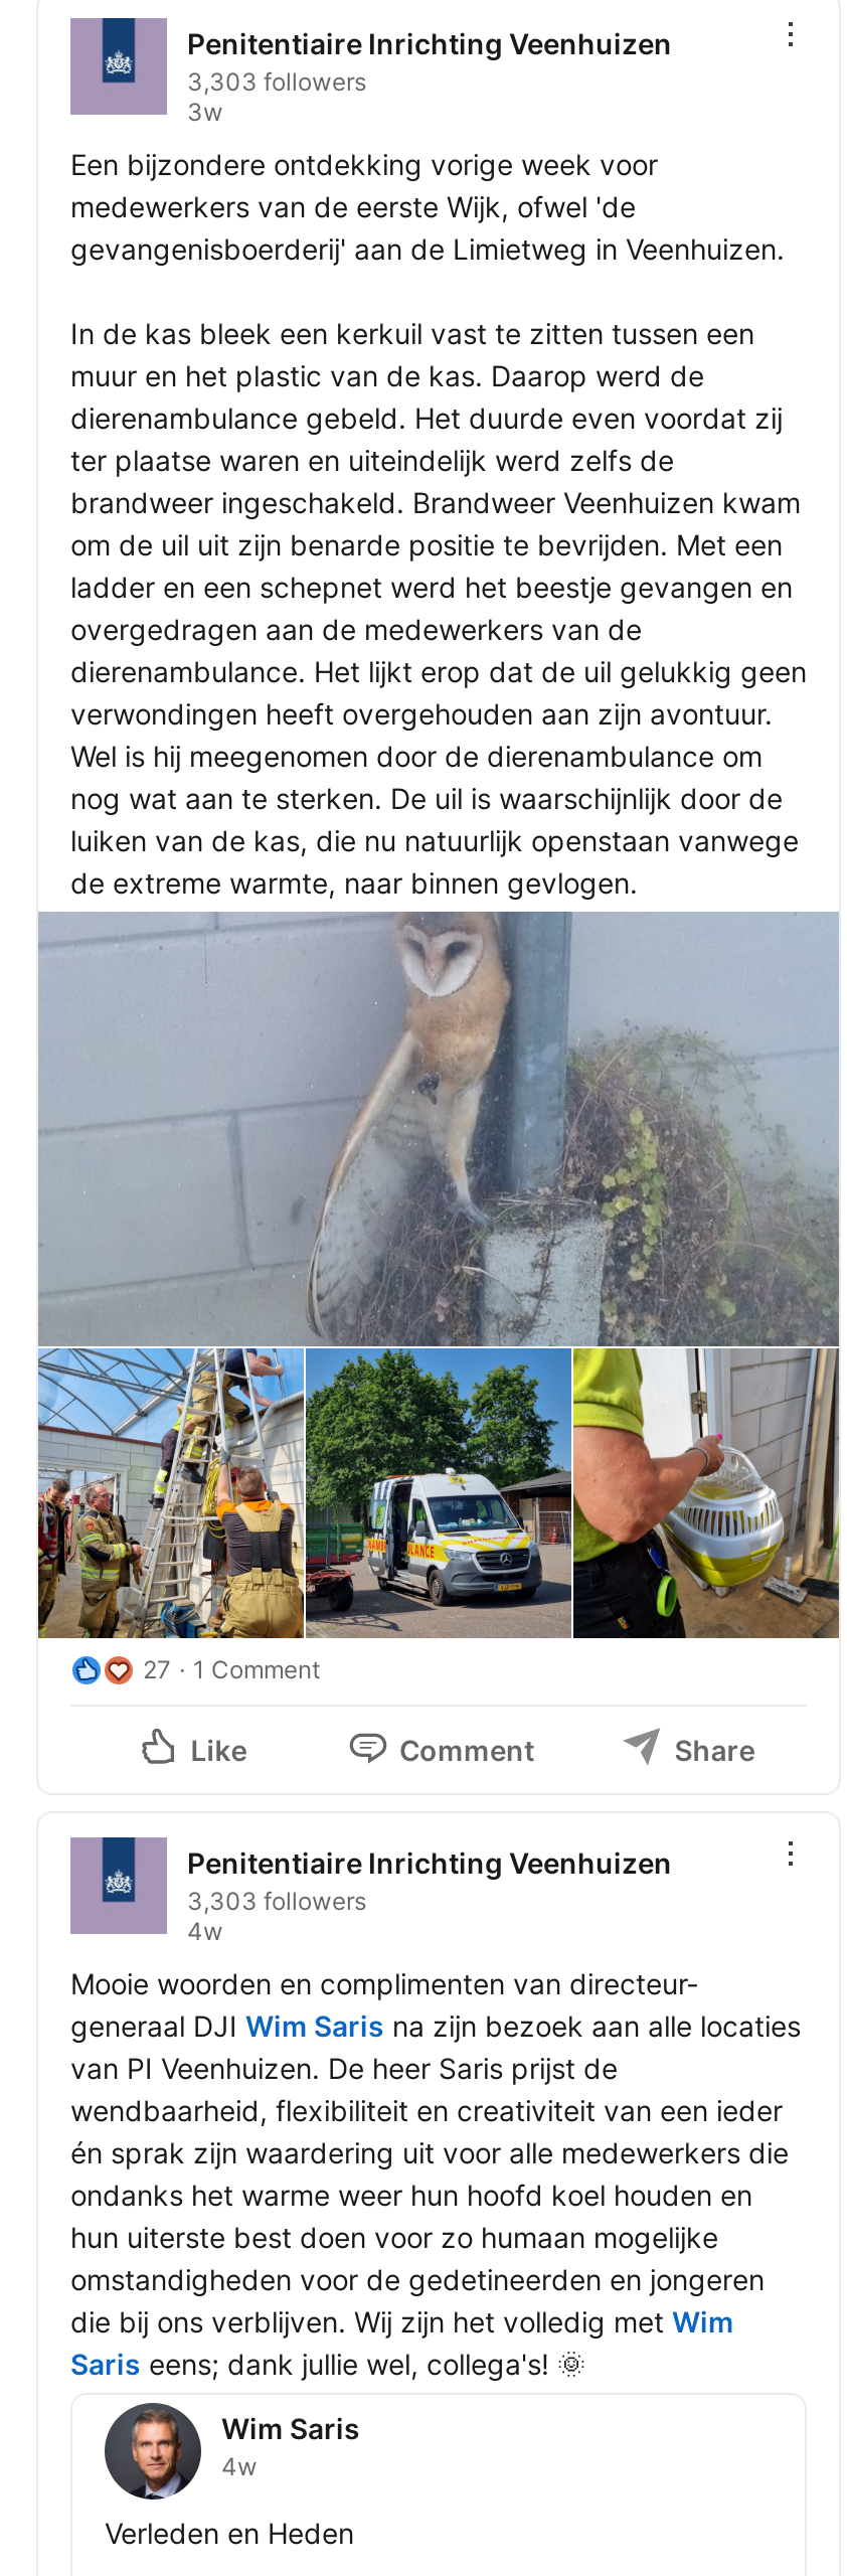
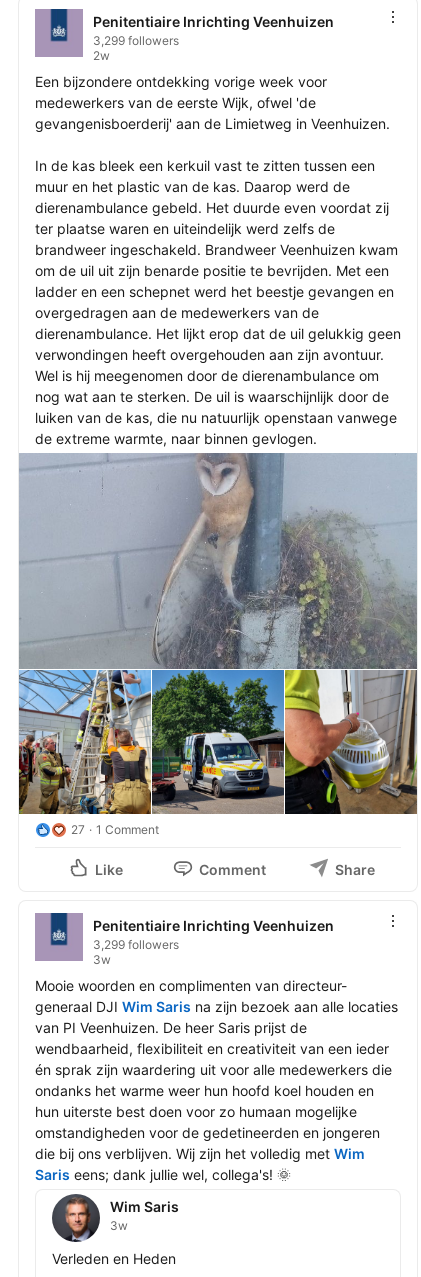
- 3,303 followers
- 3w
+ 3,299 followers
+ 2w

- 3,303 followers
- 4w
+ 3,299 followers
+ 3w

- 4w
+ 3w
